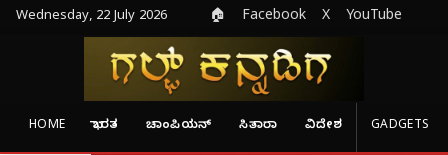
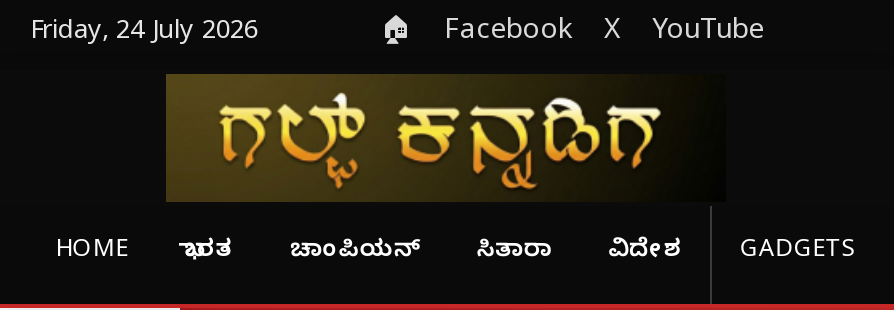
- Wednesday, 22 July 2026
+ Friday, 24 July 2026
